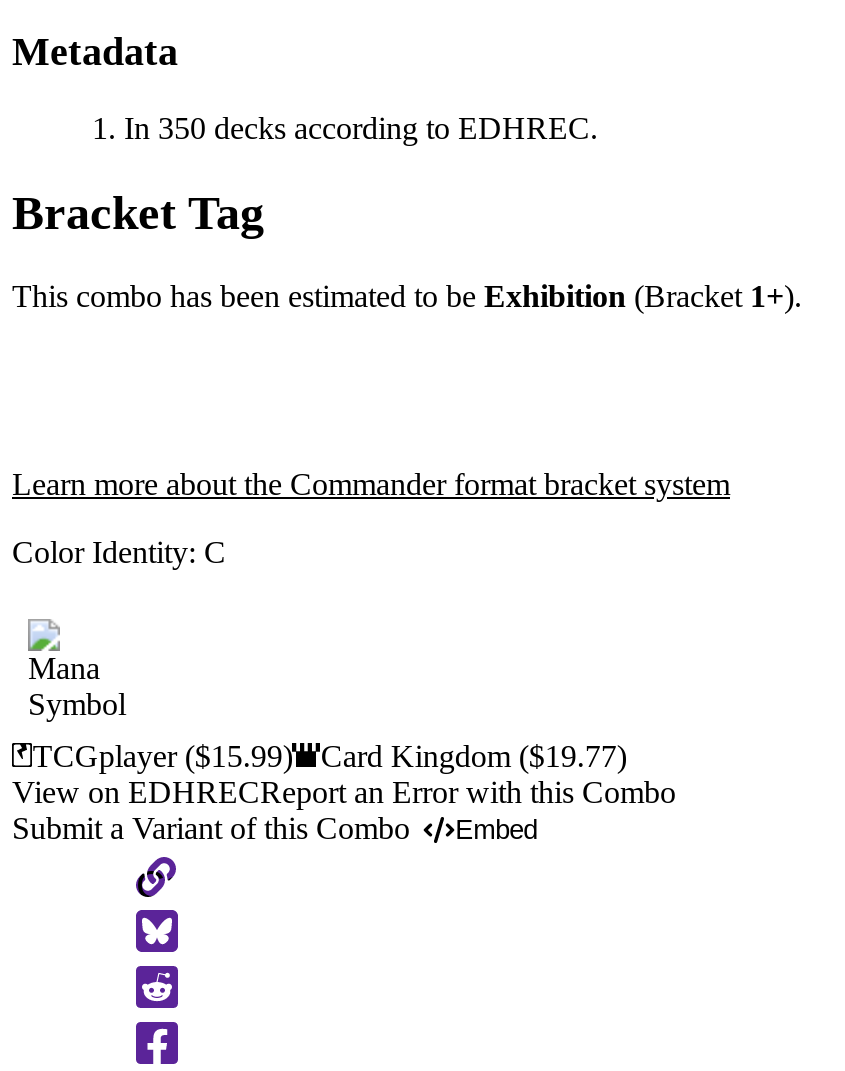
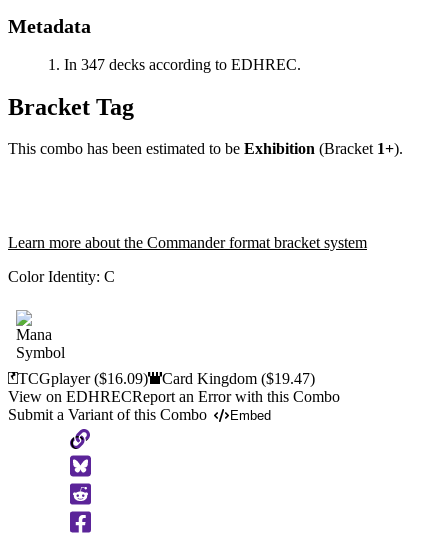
- In 350 decks according to EDHREC.
+ In 347 decks according to EDHREC.

- TCGplayer ($15.99)
+ TCGplayer ($16.09)

- Card Kingdom ($19.77)
+ Card Kingdom ($19.47)
